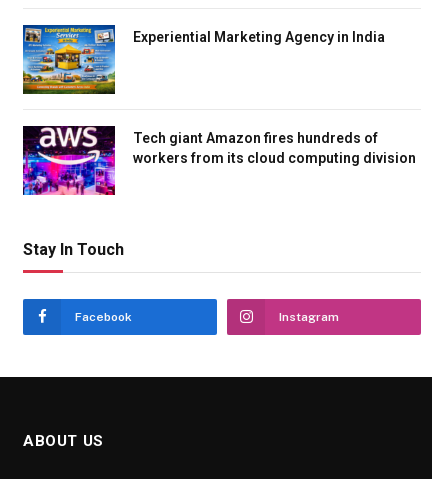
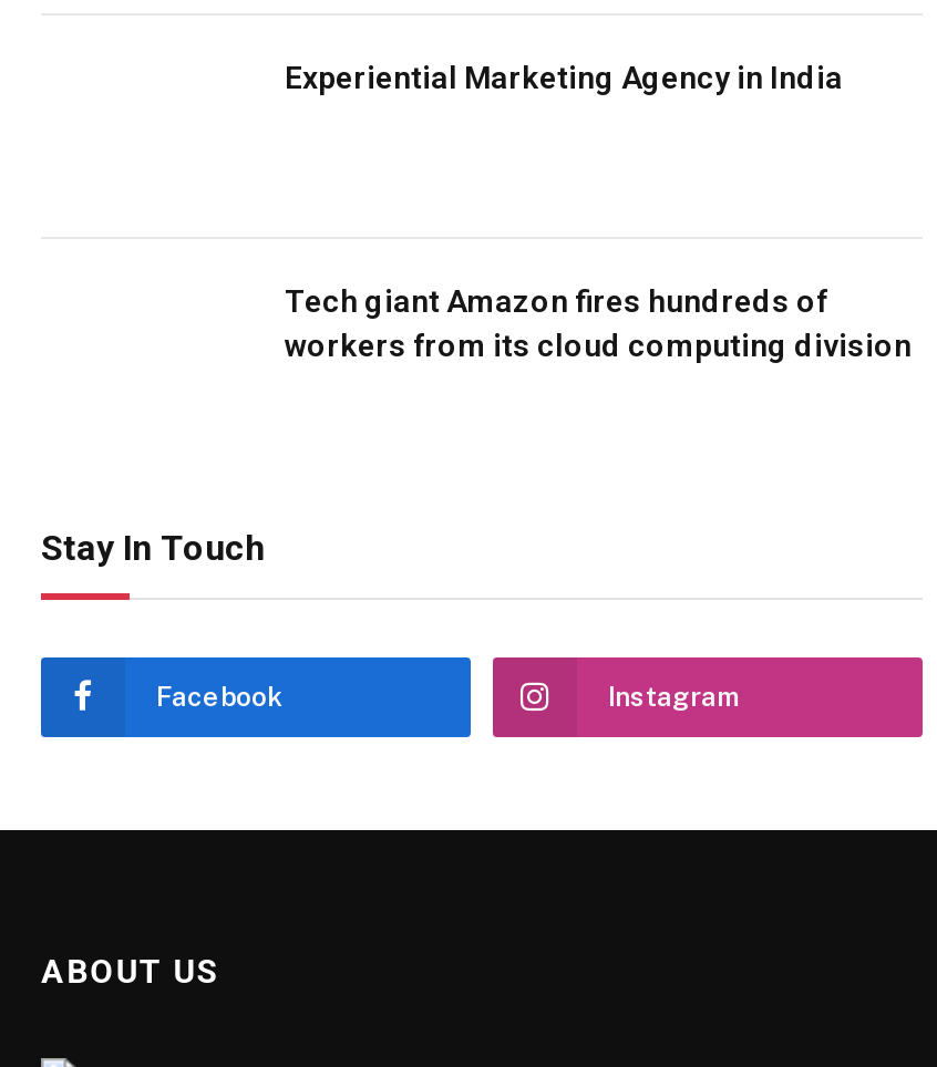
- [image]

- [image]
